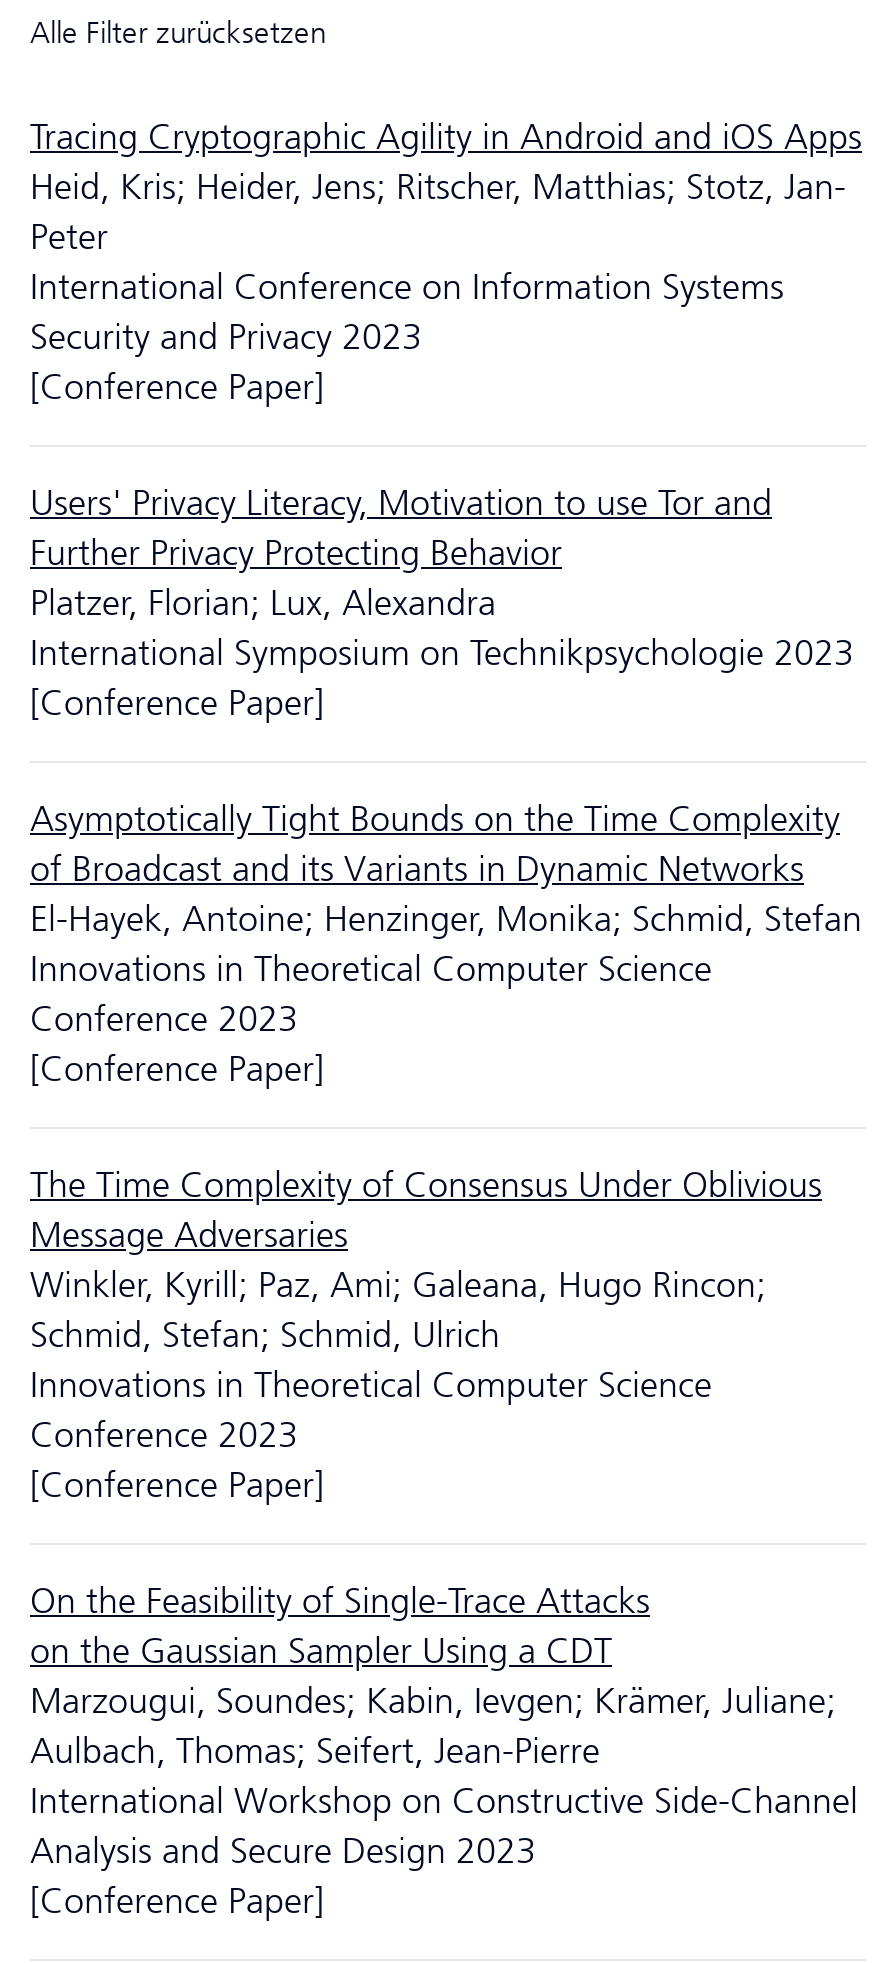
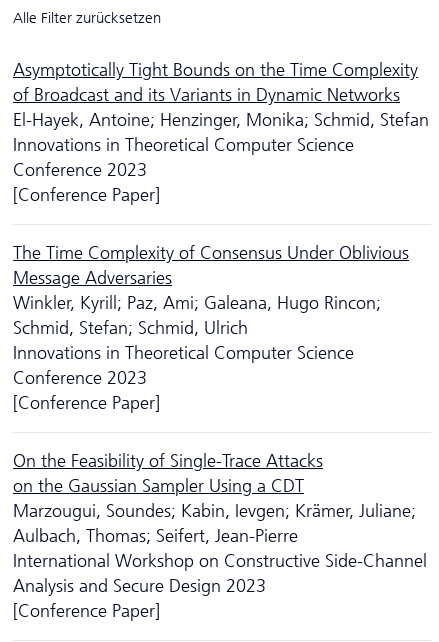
- Tracing Cryptographic Agility in Android and iOS Apps
- Heid, Kris; Heider, Jens; Ritscher, Matthias; Stotz, Jan-
- Peter
- International Conference on Information Systems
- Security and Privacy 2023
- [Conference Paper]
- Users' Privacy Literacy, Motivation to use Tor and
- Further Privacy Protecting Behavior
- Platzer, Florian; Lux, Alexandra
- International Symposium on Technikpsychologie 2023
- [Conference Paper]
